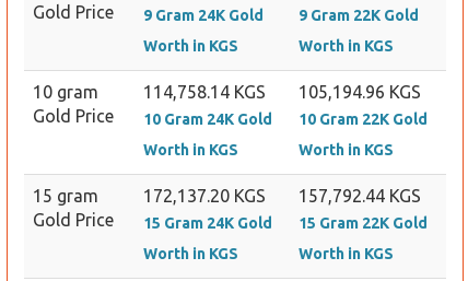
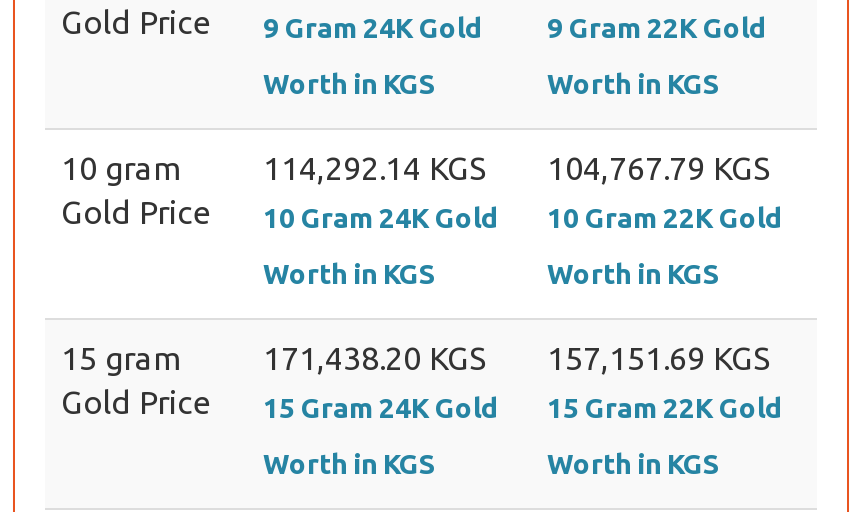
- 114,758.14 KGS
+ 114,292.14 KGS

- 105,194.96 KGS
+ 104,767.79 KGS

- 172,137.20 KGS
+ 171,438.20 KGS

- 157,792.44 KGS
+ 157,151.69 KGS
